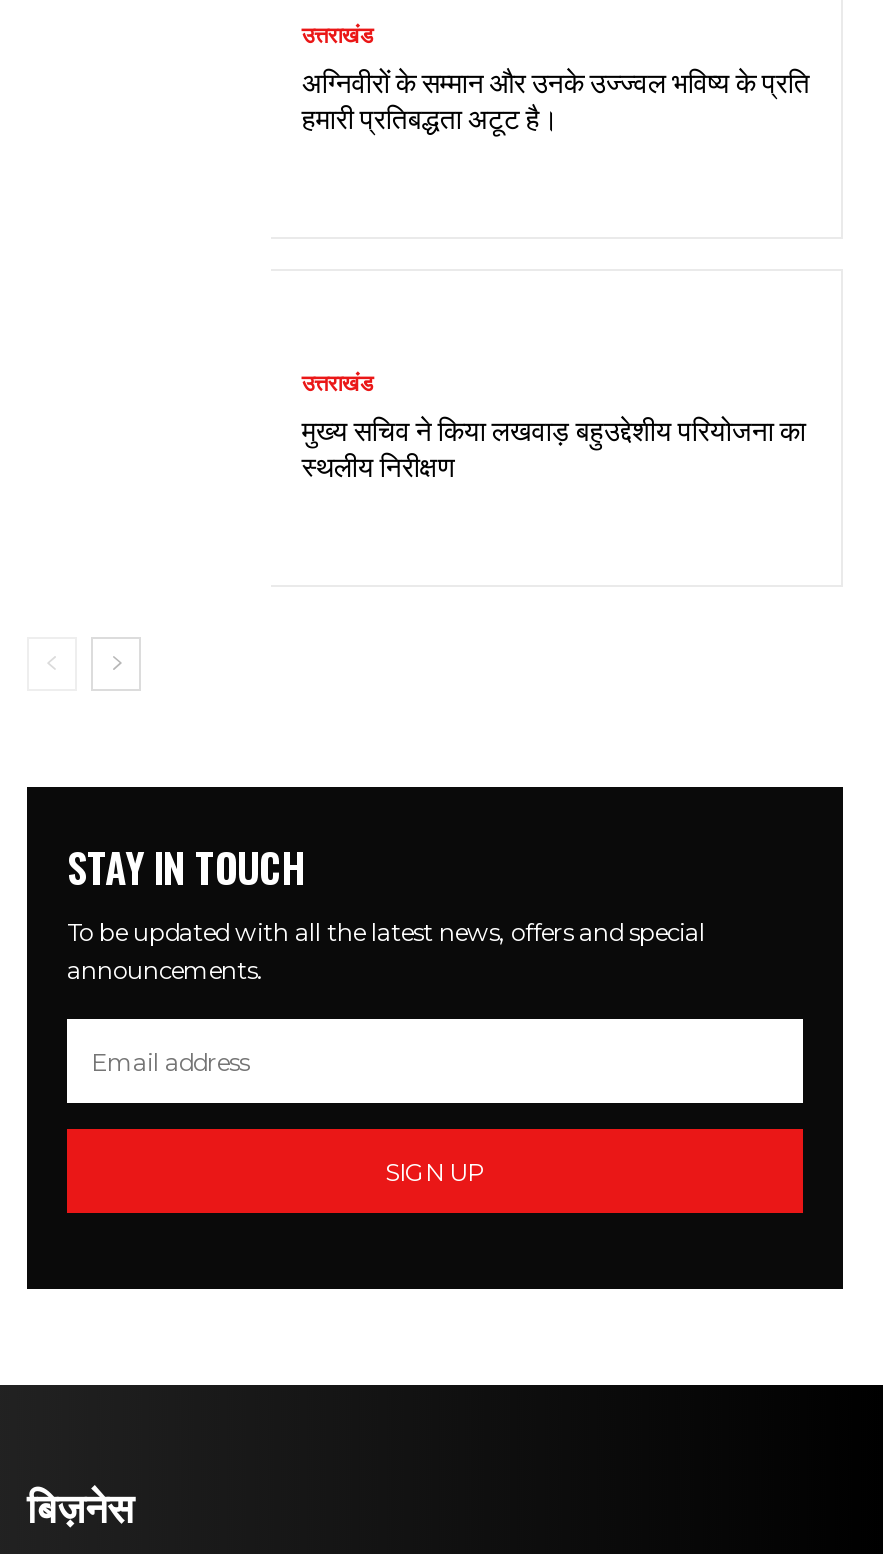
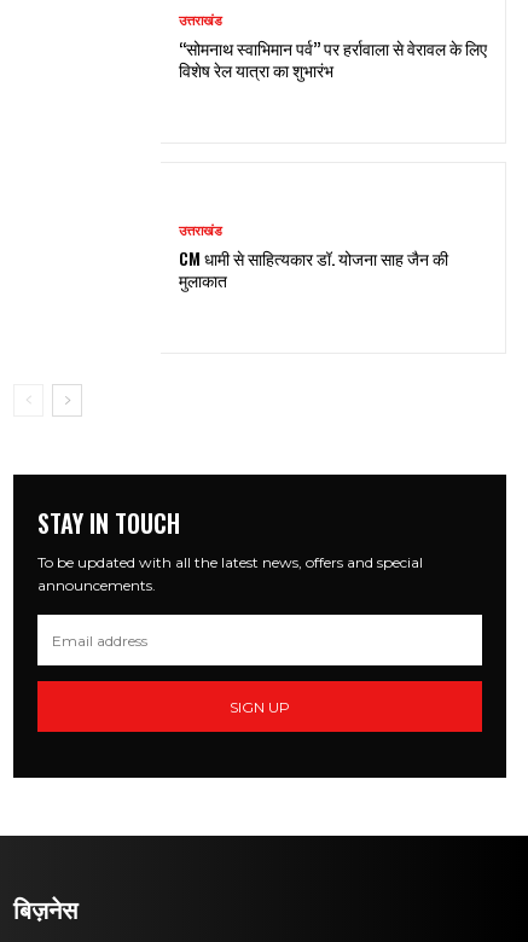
- अग्निवीरों के सम्मान और उनके उज्ज्वल भविष्य के प्रति
- हमारी प्रतिबद्धता अटूट है।
+ ‘‘सोमनाथ स्वाभिमान पर्व’’ पर हर्रावाला से वेरावल के लिए
+ विशेष रेल यात्रा का शुभारंभ

- मुख्य सचिव ने किया लखवाड़ बहुउद्देशीय परियोजना का
- स्थलीय निरीक्षण
+ CM धामी से साहित्यकार डॉ. योजना साह जैन की
+ मुलाकात
